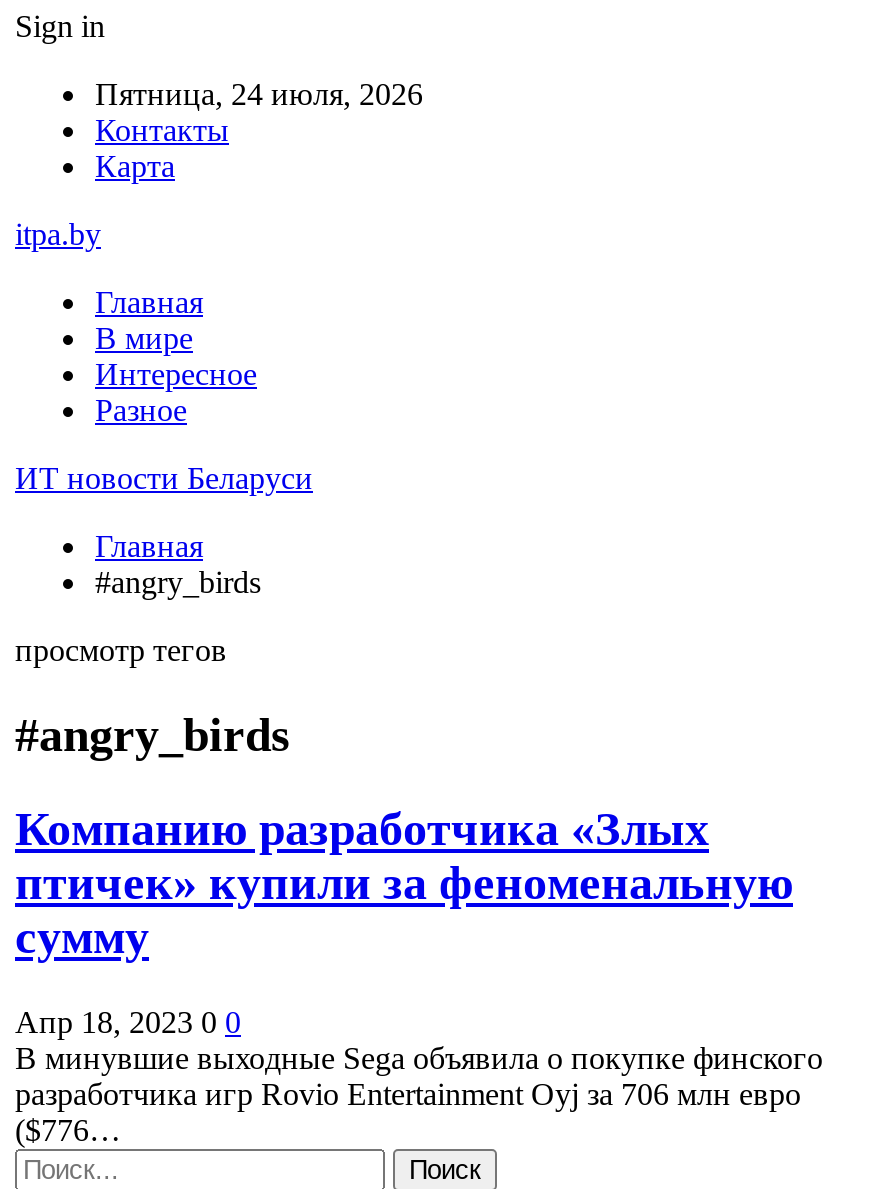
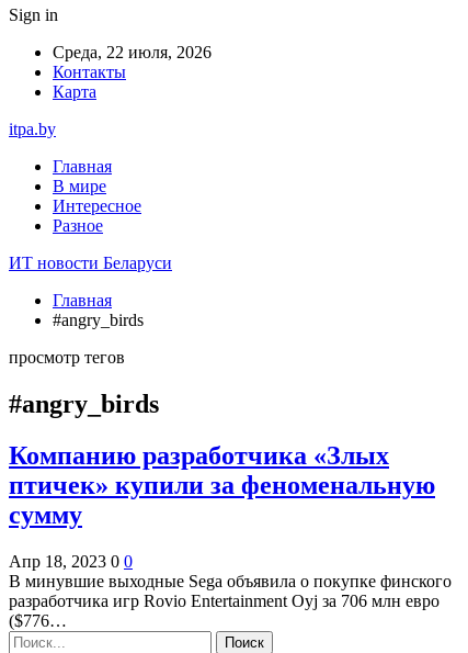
- Пятница, 24 июля, 2026
+ Среда, 22 июля, 2026
